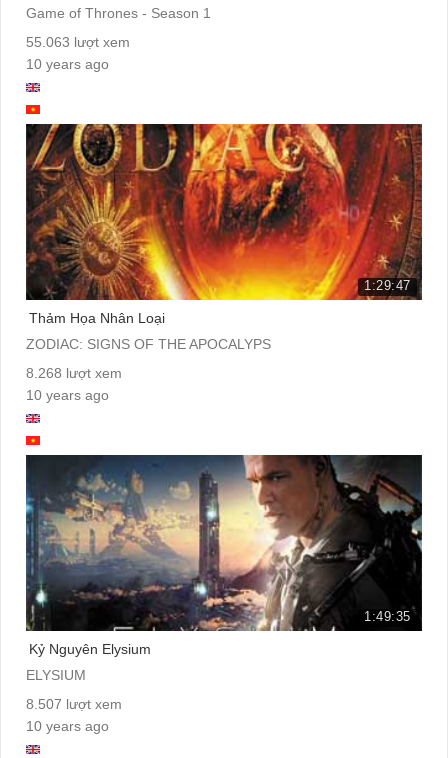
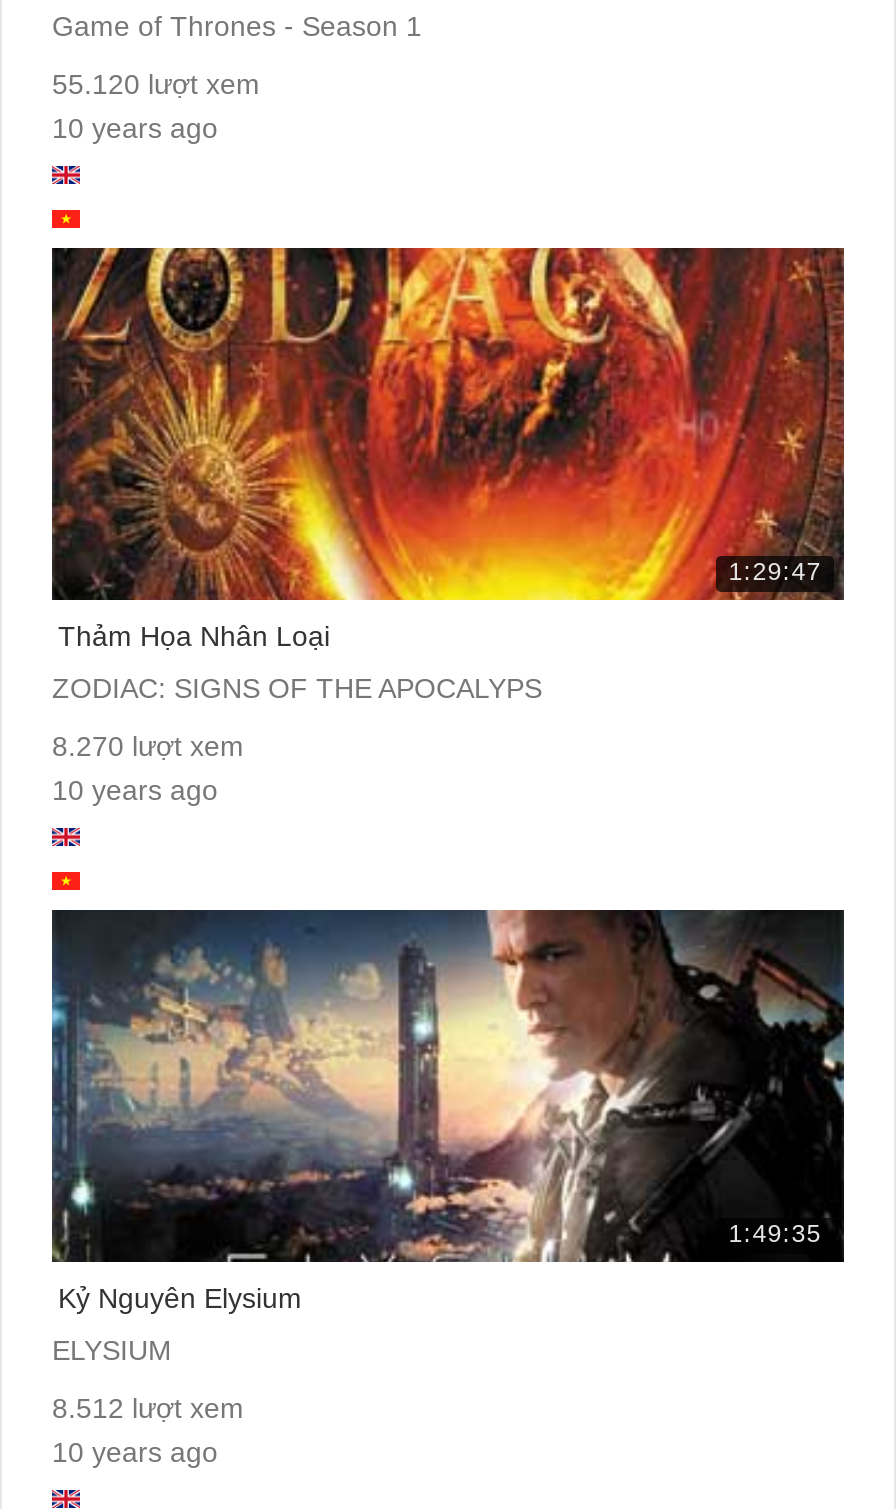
- 55.063 lượt xem
+ 55.120 lượt xem

- 8.268 lượt xem
+ 8.270 lượt xem

- 8.507 lượt xem
+ 8.512 lượt xem
